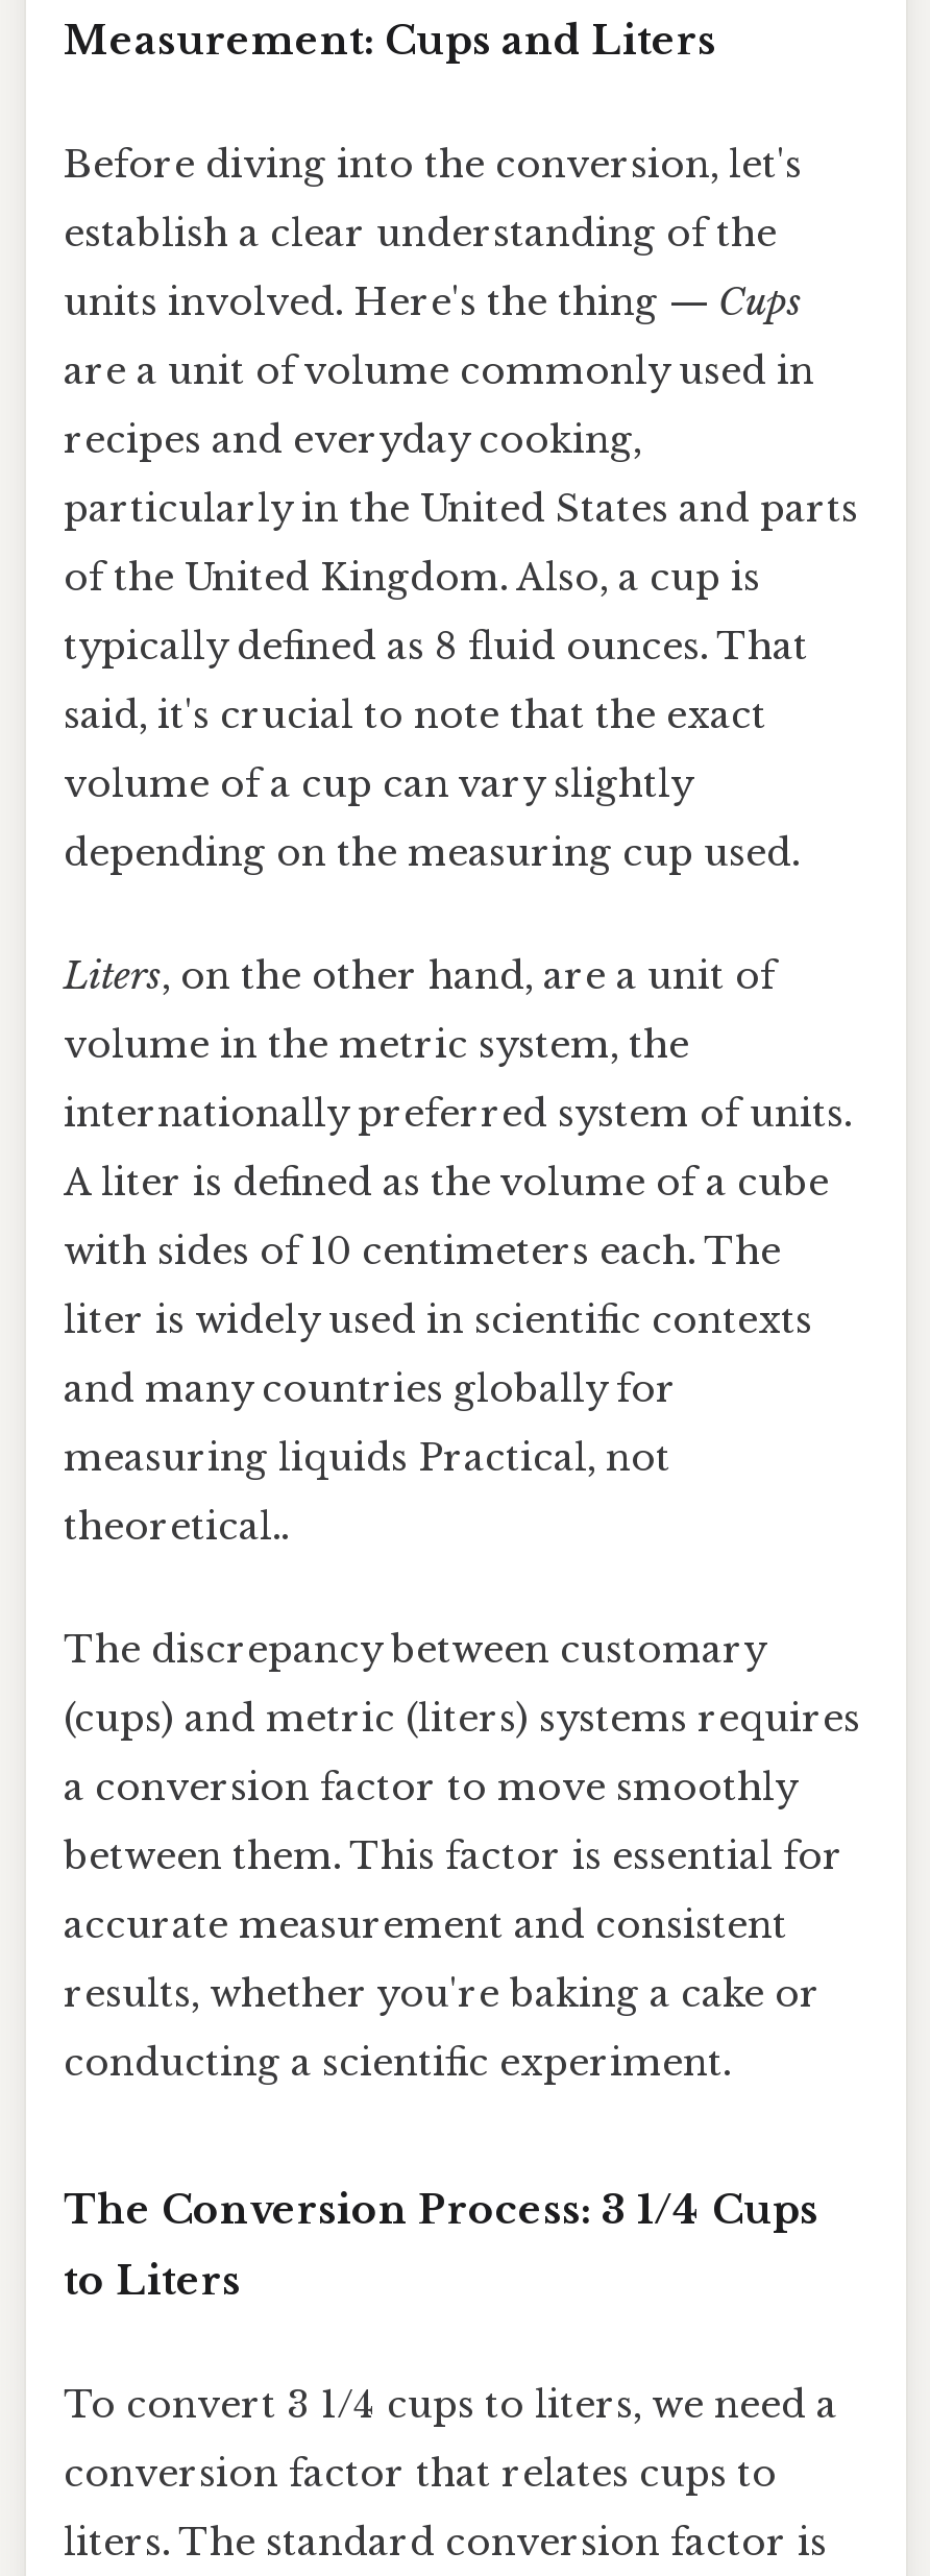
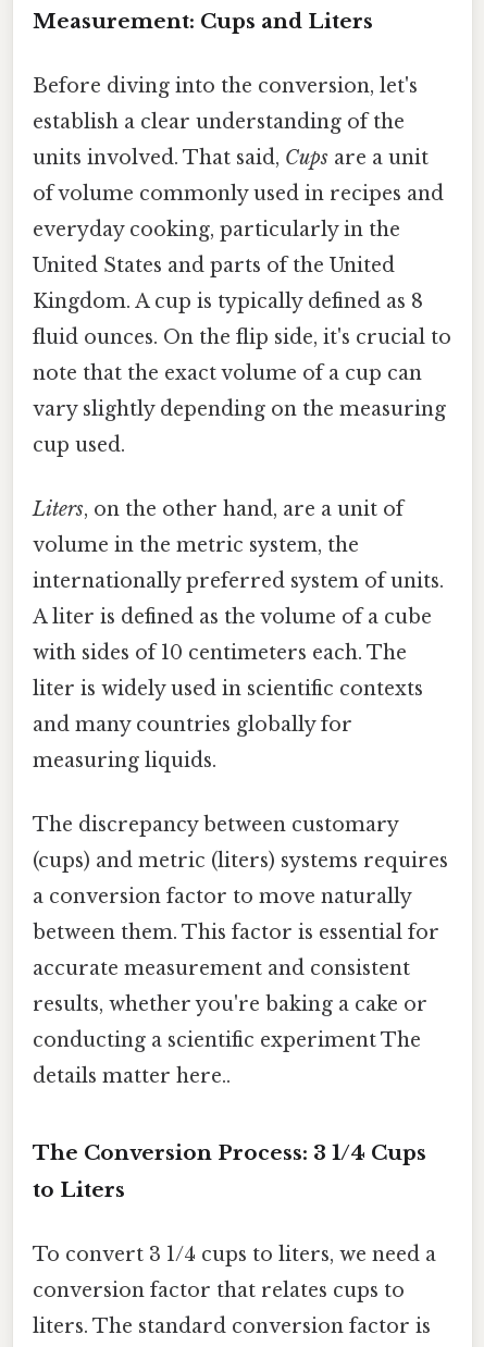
- units involved. Here's the thing — Cups
+ units involved. That said, Cups are a unit

- are a unit of volume commonly used in
+ of volume commonly used in recipes and

- recipes and everyday cooking,
+ everyday cooking, particularly in the

- particularly in the United States and parts
+ United States and parts of the United

- of the United Kingdom. Also, a cup is
+ Kingdom. A cup is typically defined as 8

- typically defined as 8 fluid ounces. That
+ fluid ounces. On the flip side, it's crucial to

- said, it's crucial to note that the exact
+ note that the exact volume of a cup can

- volume of a cup can vary slightly
+ vary slightly depending on the measuring

- depending on the measuring cup used.
+ cup used.

- measuring liquids Practical, not
- theoretical..
+ measuring liquids.

moved up: The discrepancy between customary | (cups) and metric (liters) systems requires

- a conversion factor to move smoothly
+ a conversion factor to move naturally

moved up: between them. This factor is essential for | accurate measurement and consistent | results, whether you're baking a cake or

- conducting a scientific experiment.
+ conducting a scientific experiment The
+ details matter here..
